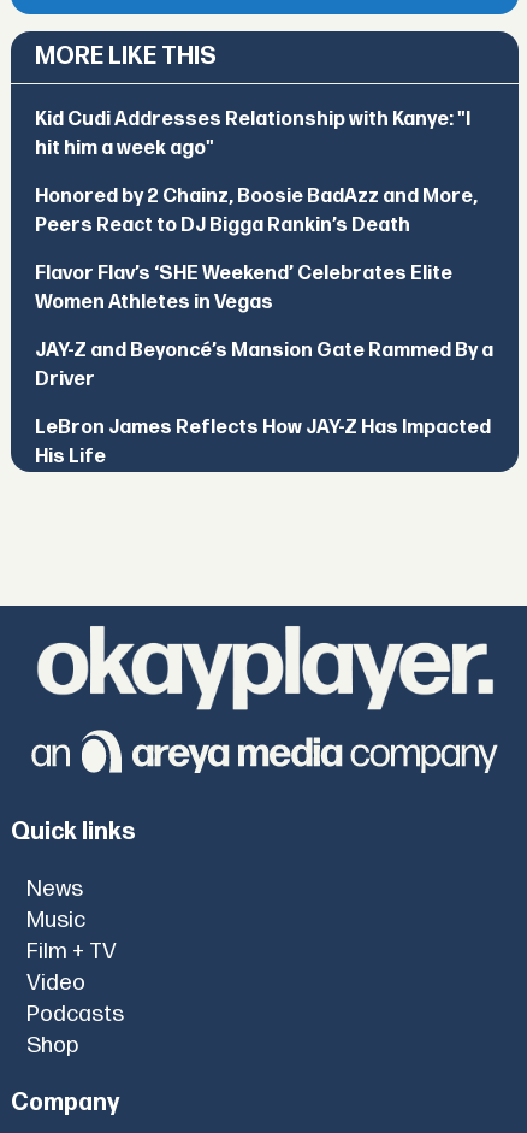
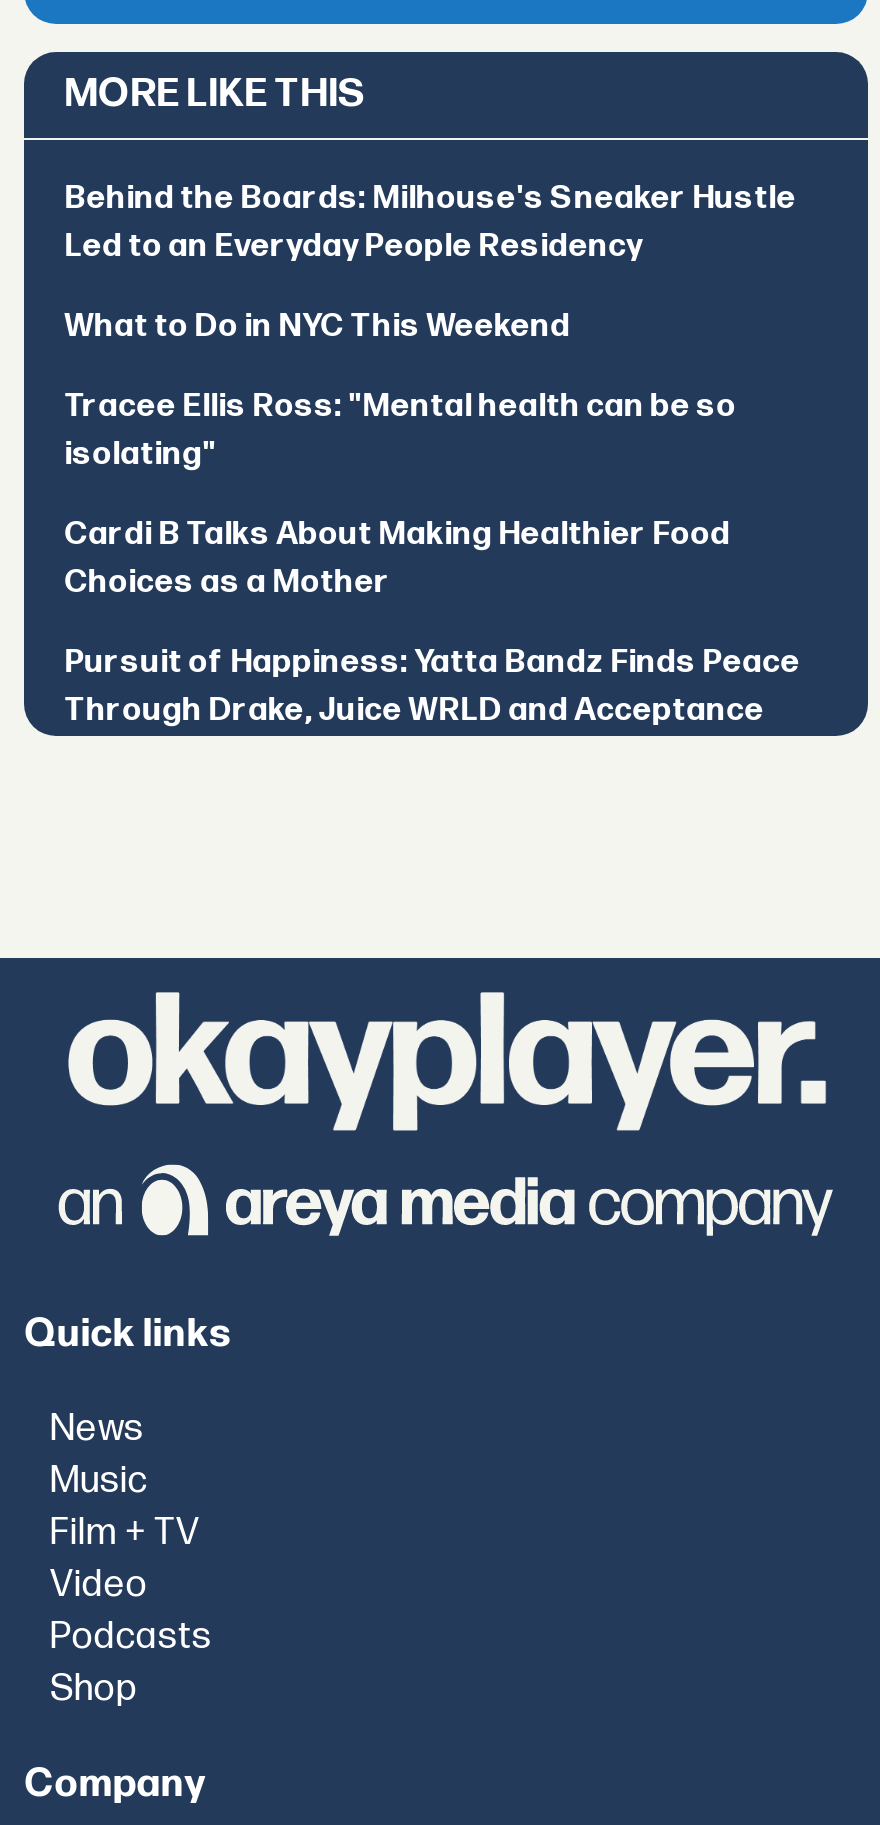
- Kid Cudi Addresses Relationship with Kanye: "I
- hit him a week ago"
+ Behind the Boards: Milhouse's Sneaker Hustle
+ Led to an Everyday People Residency

- Honored by 2 Chainz, Boosie BadAzz and More,
- Peers React to DJ Bigga Rankin’s Death
+ What to Do in NYC This Weekend

- Flavor Flav’s ‘SHE Weekend’ Celebrates Elite
- Women Athletes in Vegas
+ Tracee Ellis Ross: "Mental health can be so
+ isolating"

- JAY-Z and Beyoncé’s Mansion Gate Rammed By a
- Driver
+ Cardi B Talks About Making Healthier Food
+ Choices as a Mother

- LeBron James Reflects How JAY-Z Has Impacted
- His Life
+ Pursuit of Happiness: Yatta Bandz Finds Peace
+ Through Drake, Juice WRLD and Acceptance
